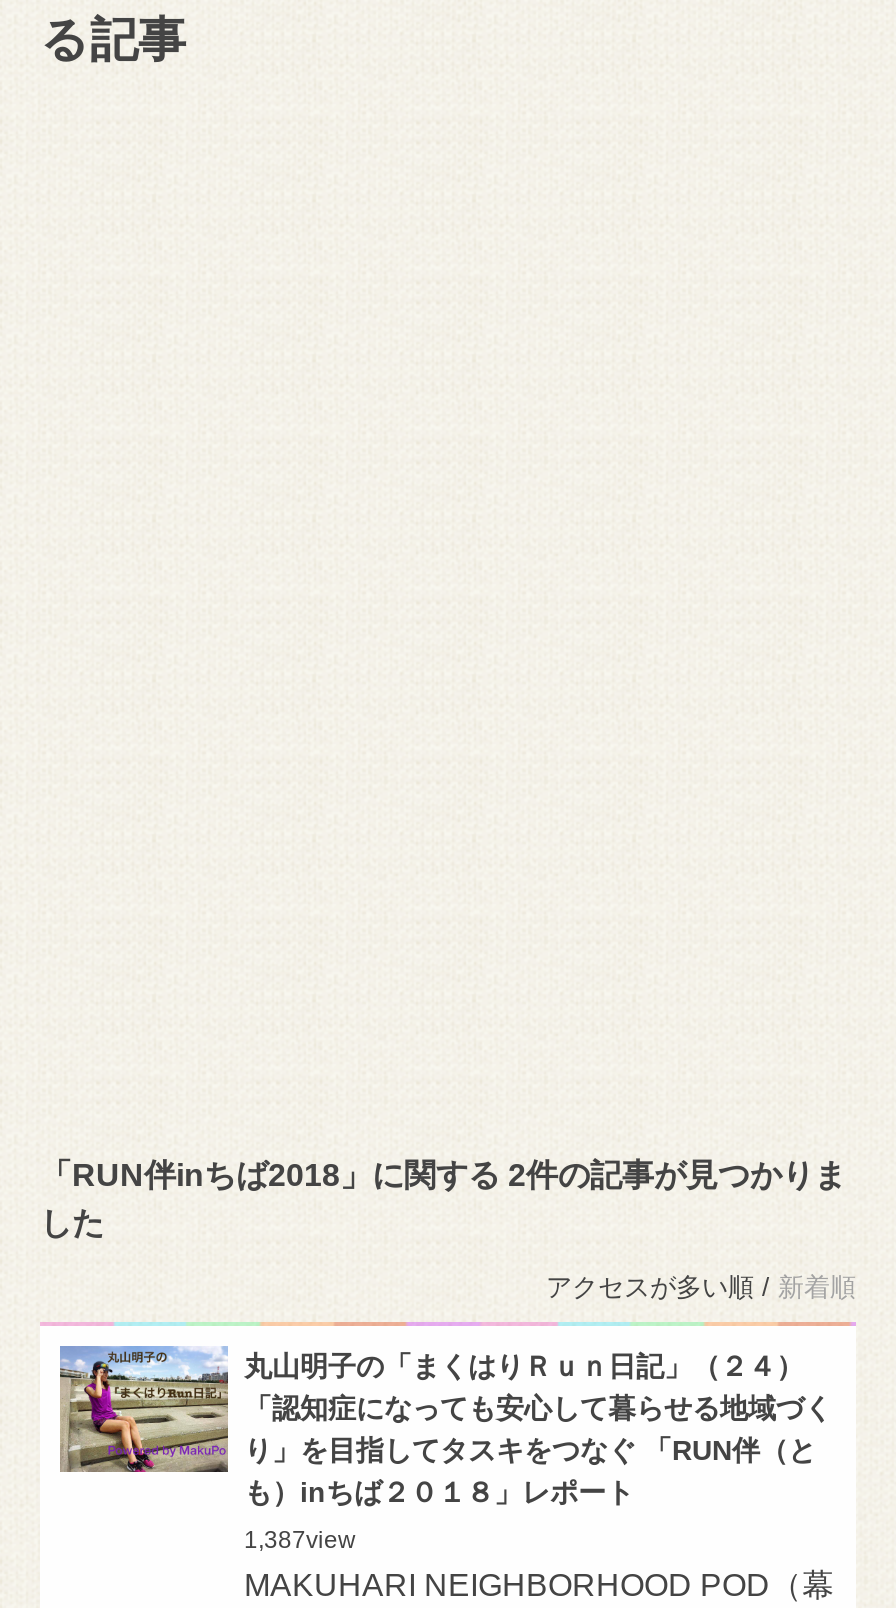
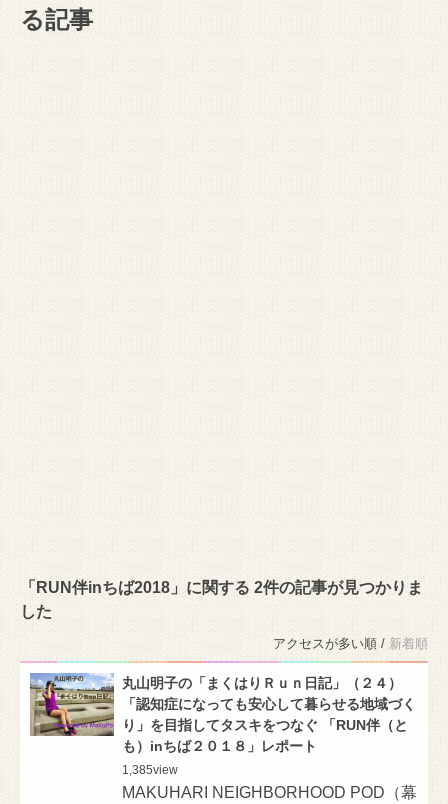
- 1,387view
+ 1,385view
